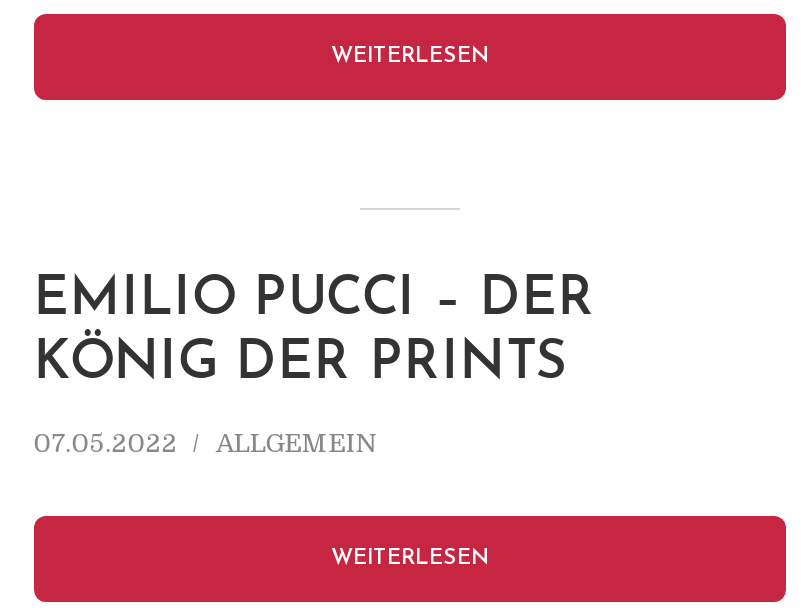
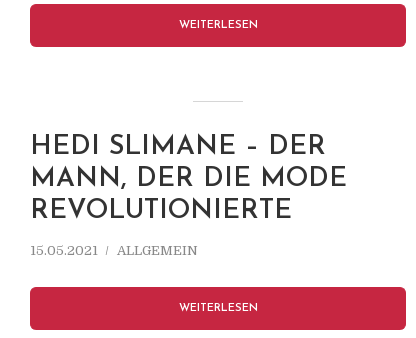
- EMILIO PUCCI – DER
- KÖNIG DER PRINTS
+ HEDI SLIMANE – DER
+ MANN, DER DIE MODE
+ REVOLUTIONIERTE

- 07.05.2022 ALLGEMEIN
+ 15.05.2021 ALLGEMEIN
